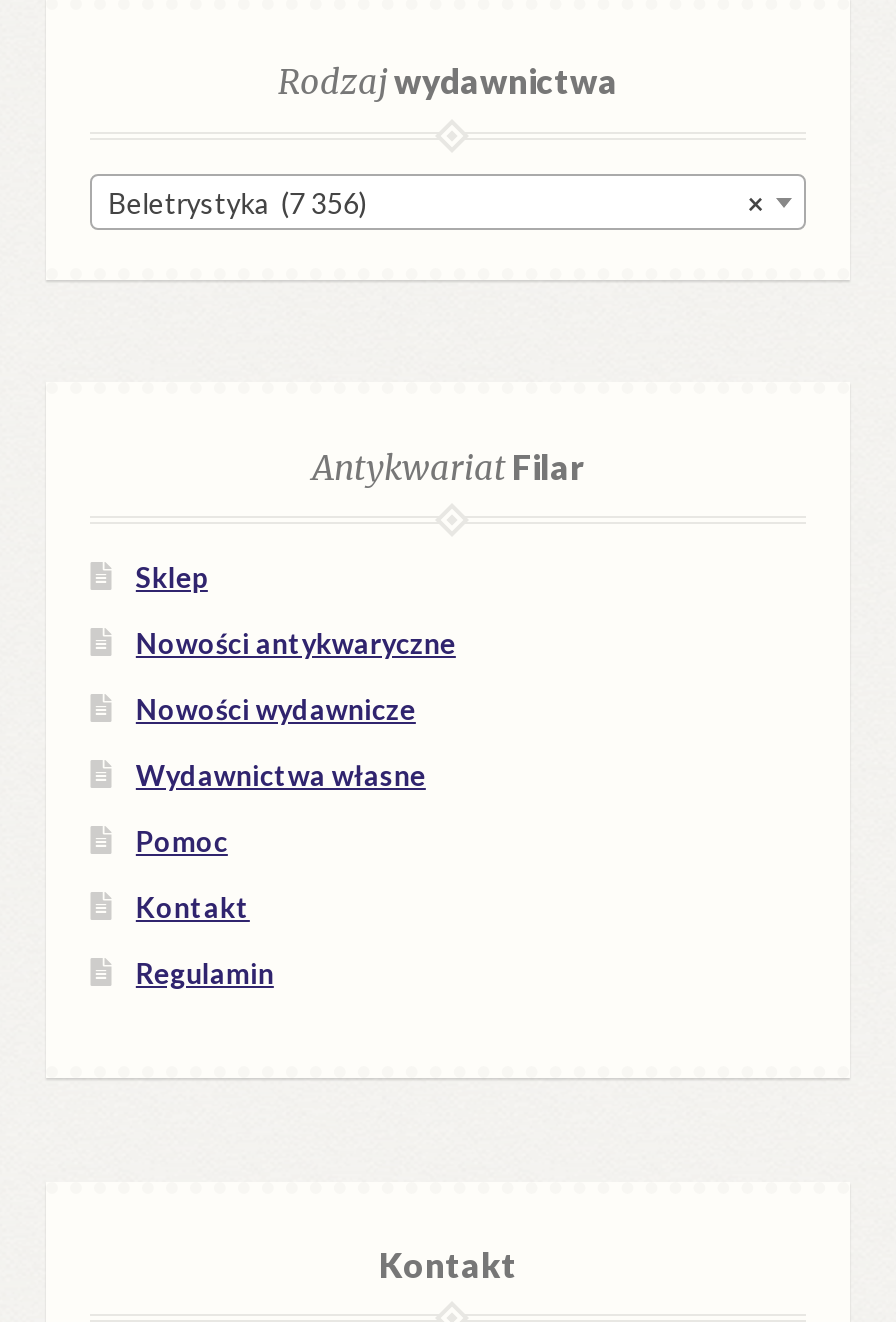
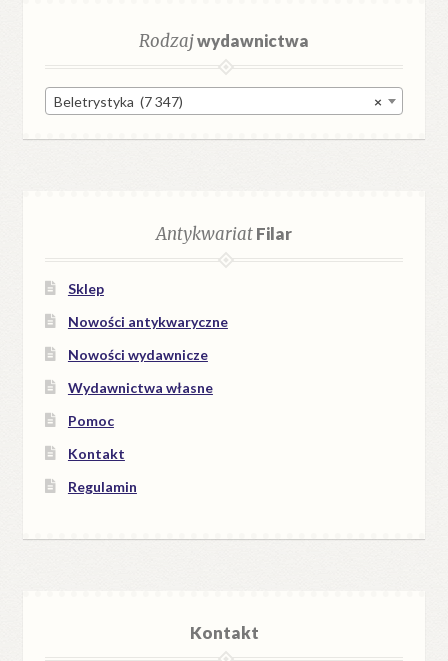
- Beletrystyka (7 356)
+ Beletrystyka (7 347)
